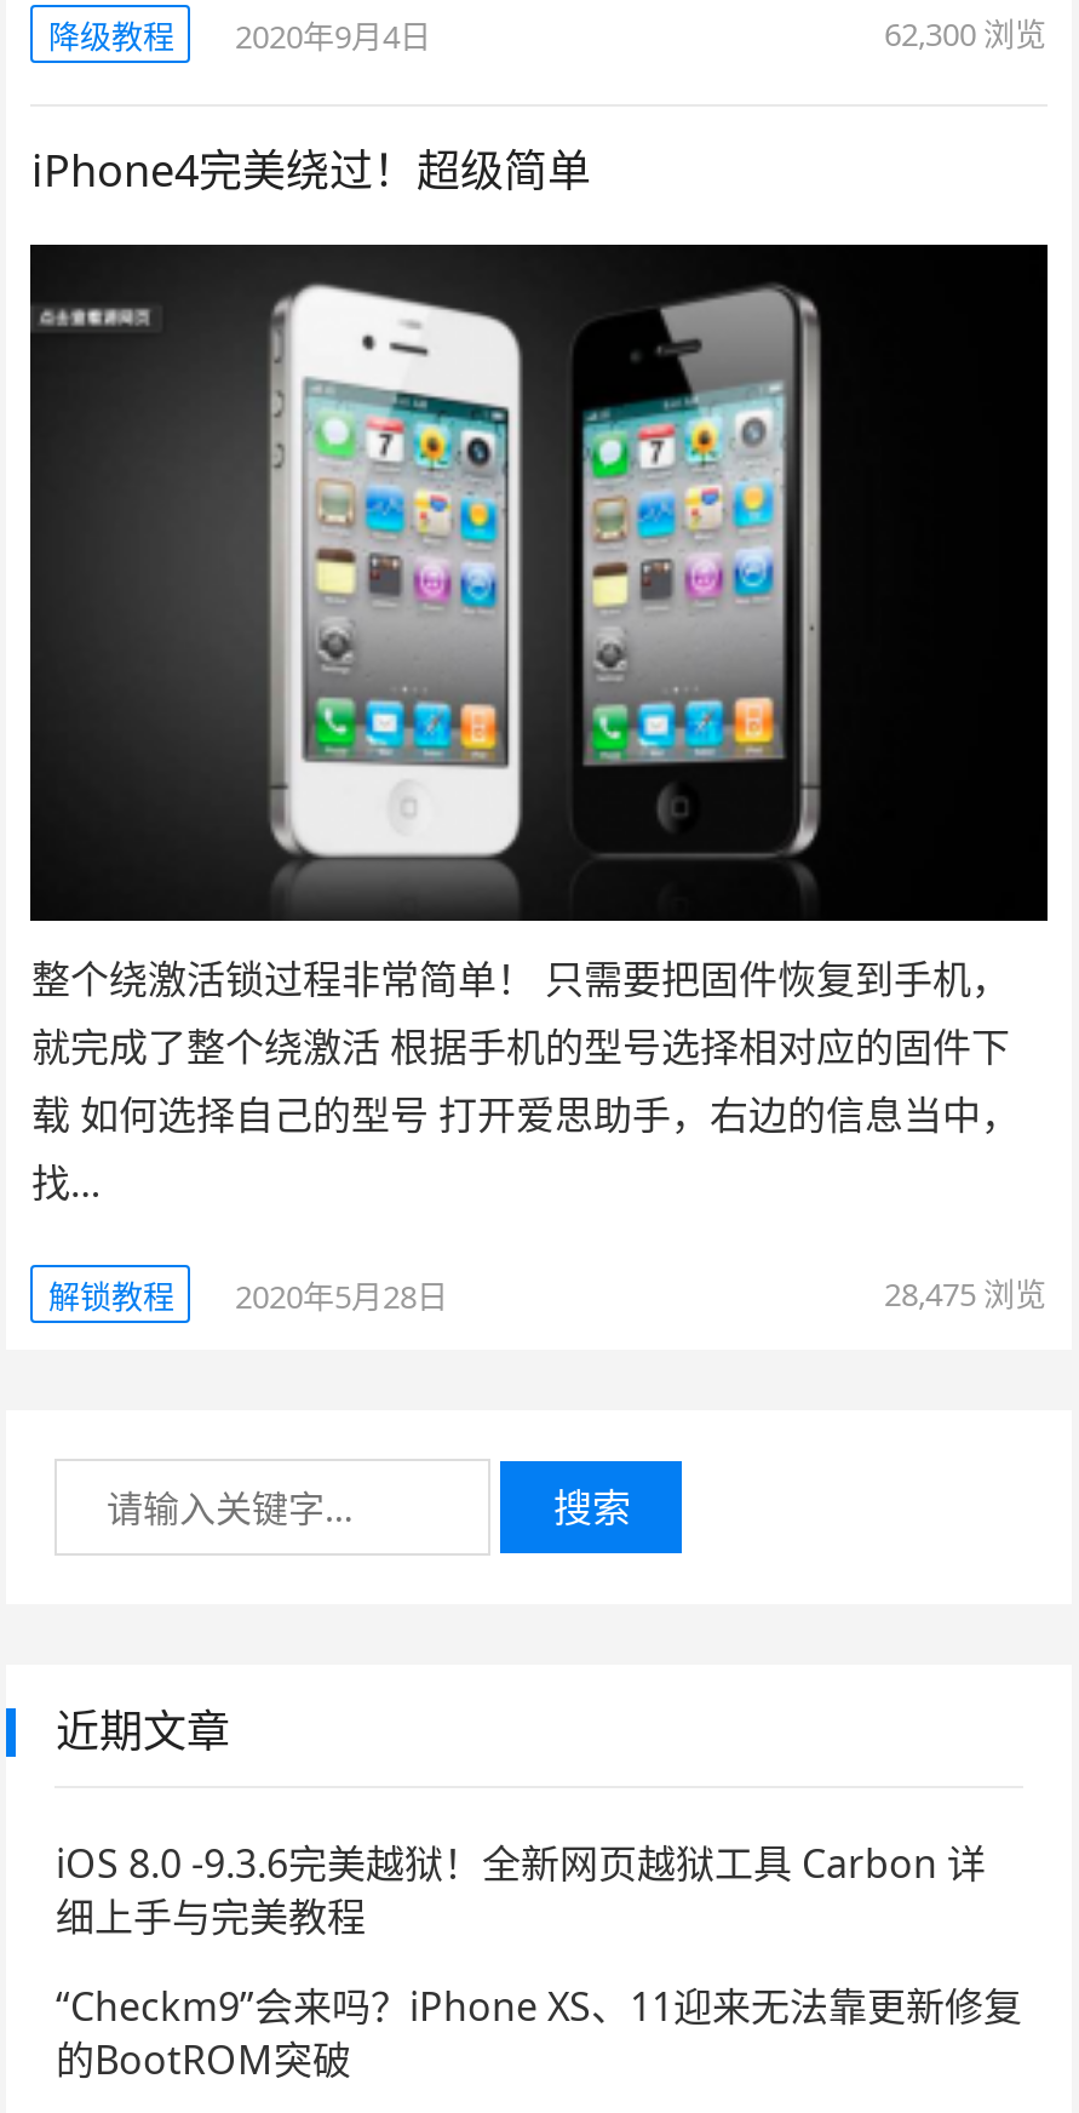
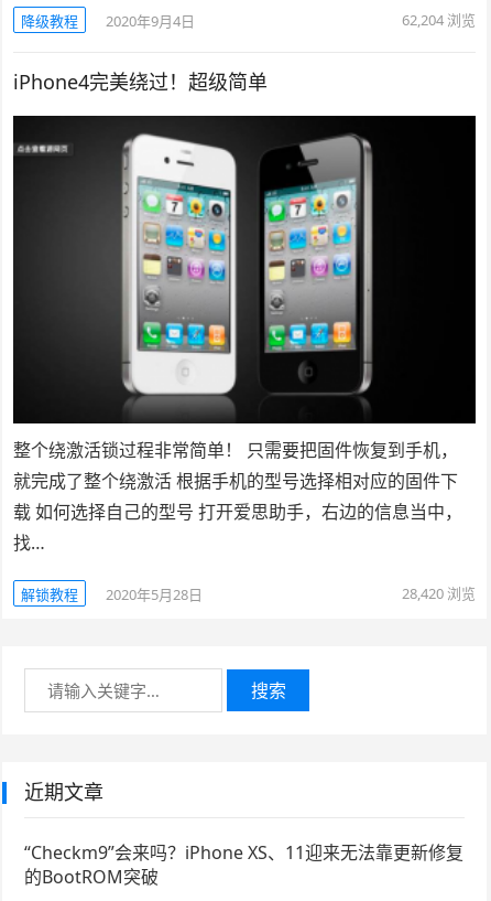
- 62,300浏览
+ 62,204浏览

- 28,475浏览
+ 28,420浏览

- iOS 8.0 -9.3.6完美越狱！全新网页越狱工具 Carbon 详
- 细上手与完美教程
